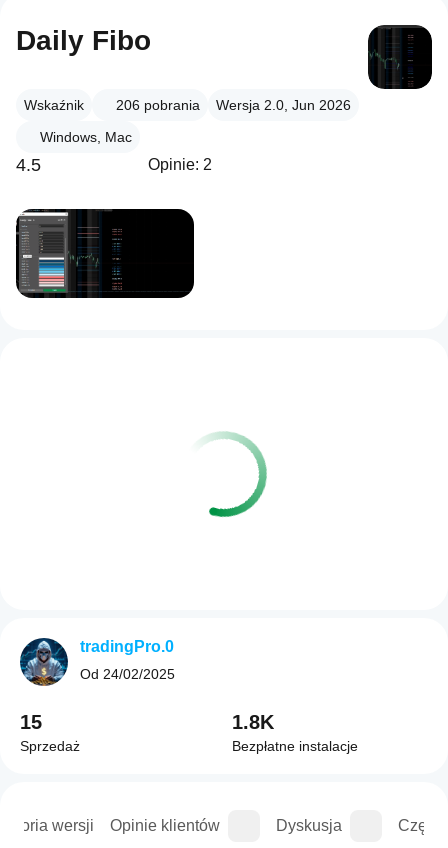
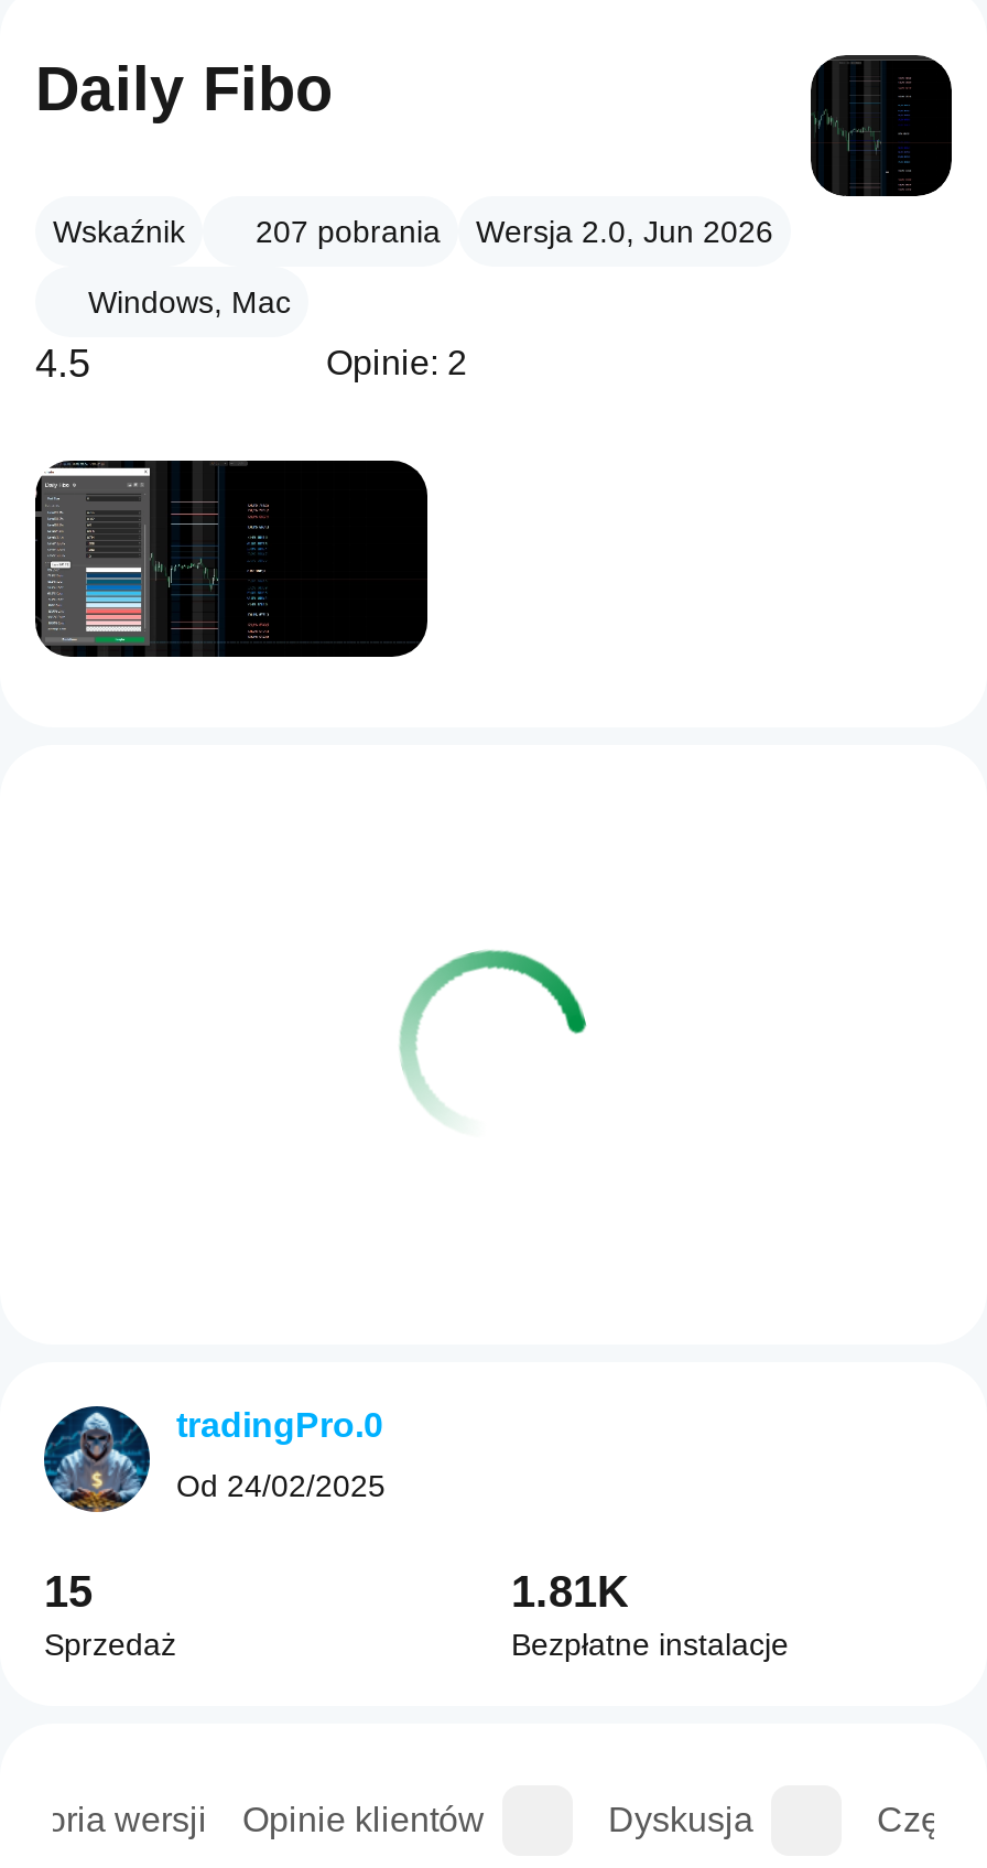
- Wskaźnik 206 pobrania Wersja 2.0, Jun 2026
+ Wskaźnik 207 pobrania Wersja 2.0, Jun 2026

- [image]
+ [image]

- 1.8K
+ 1.81K
